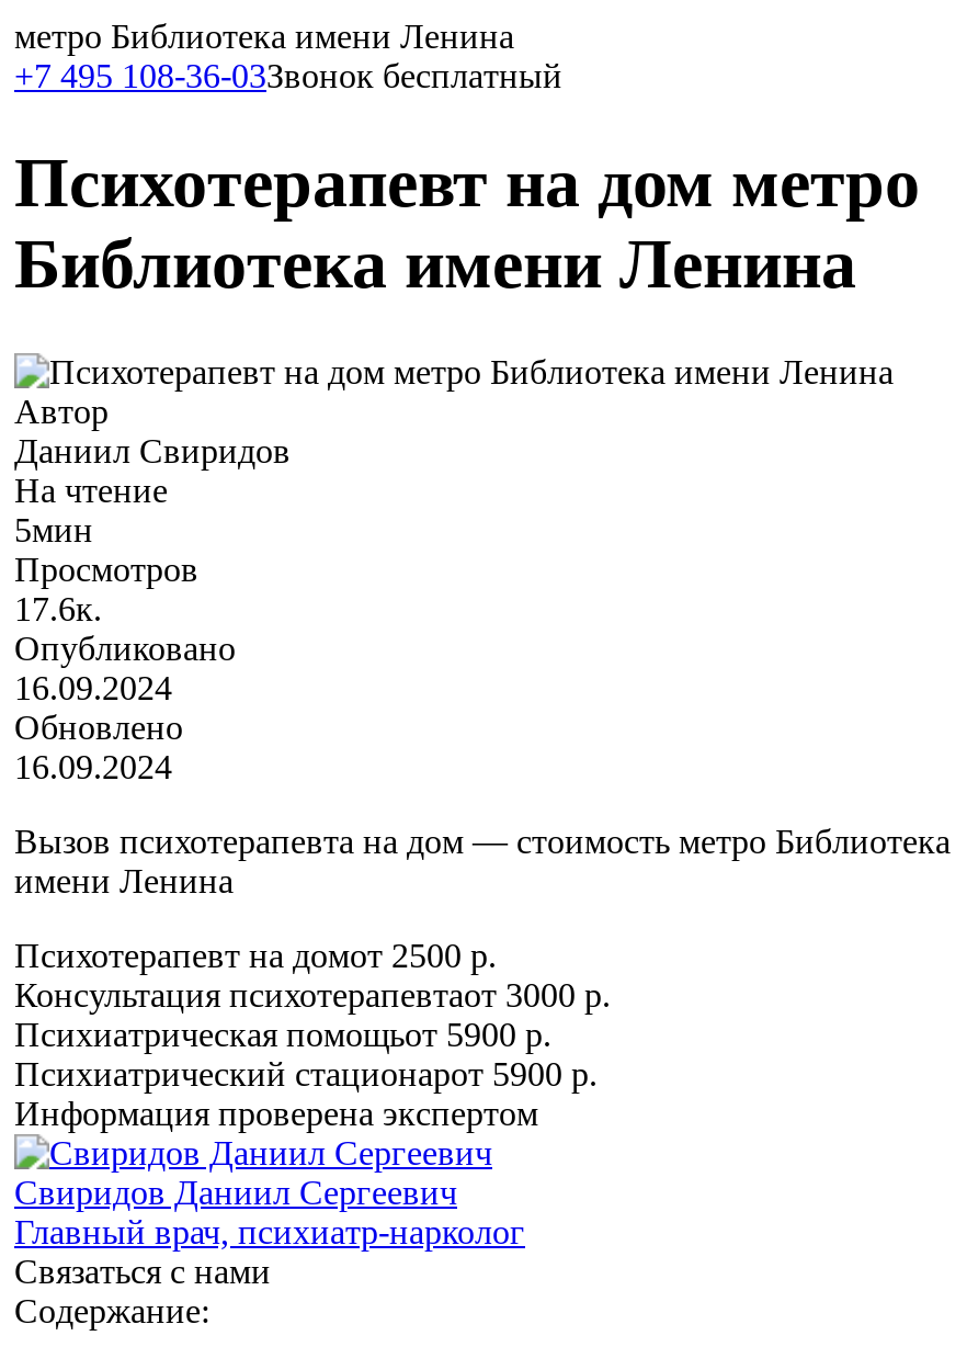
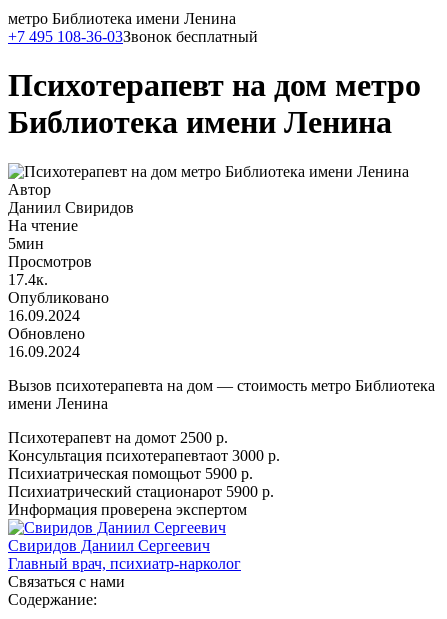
- 17.6к.
+ 17.4к.
